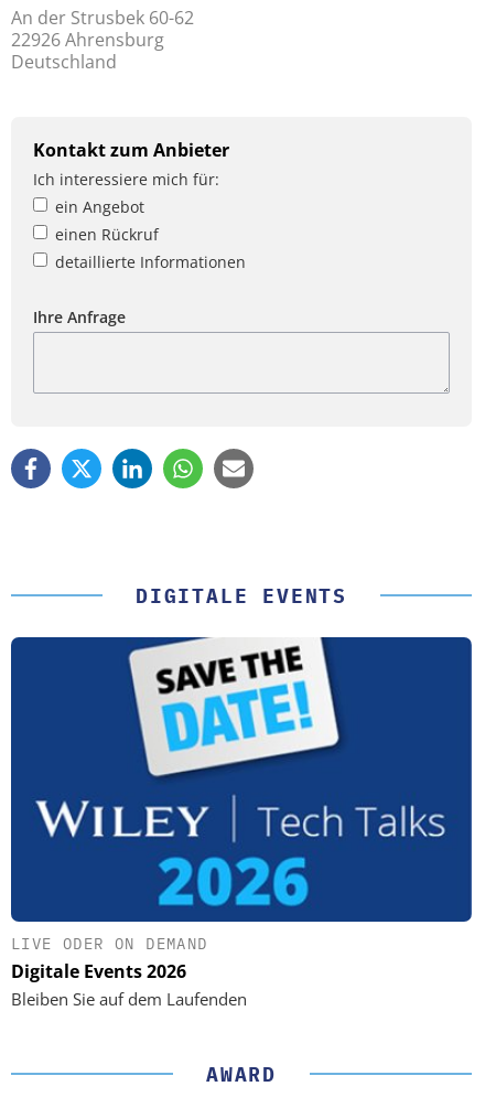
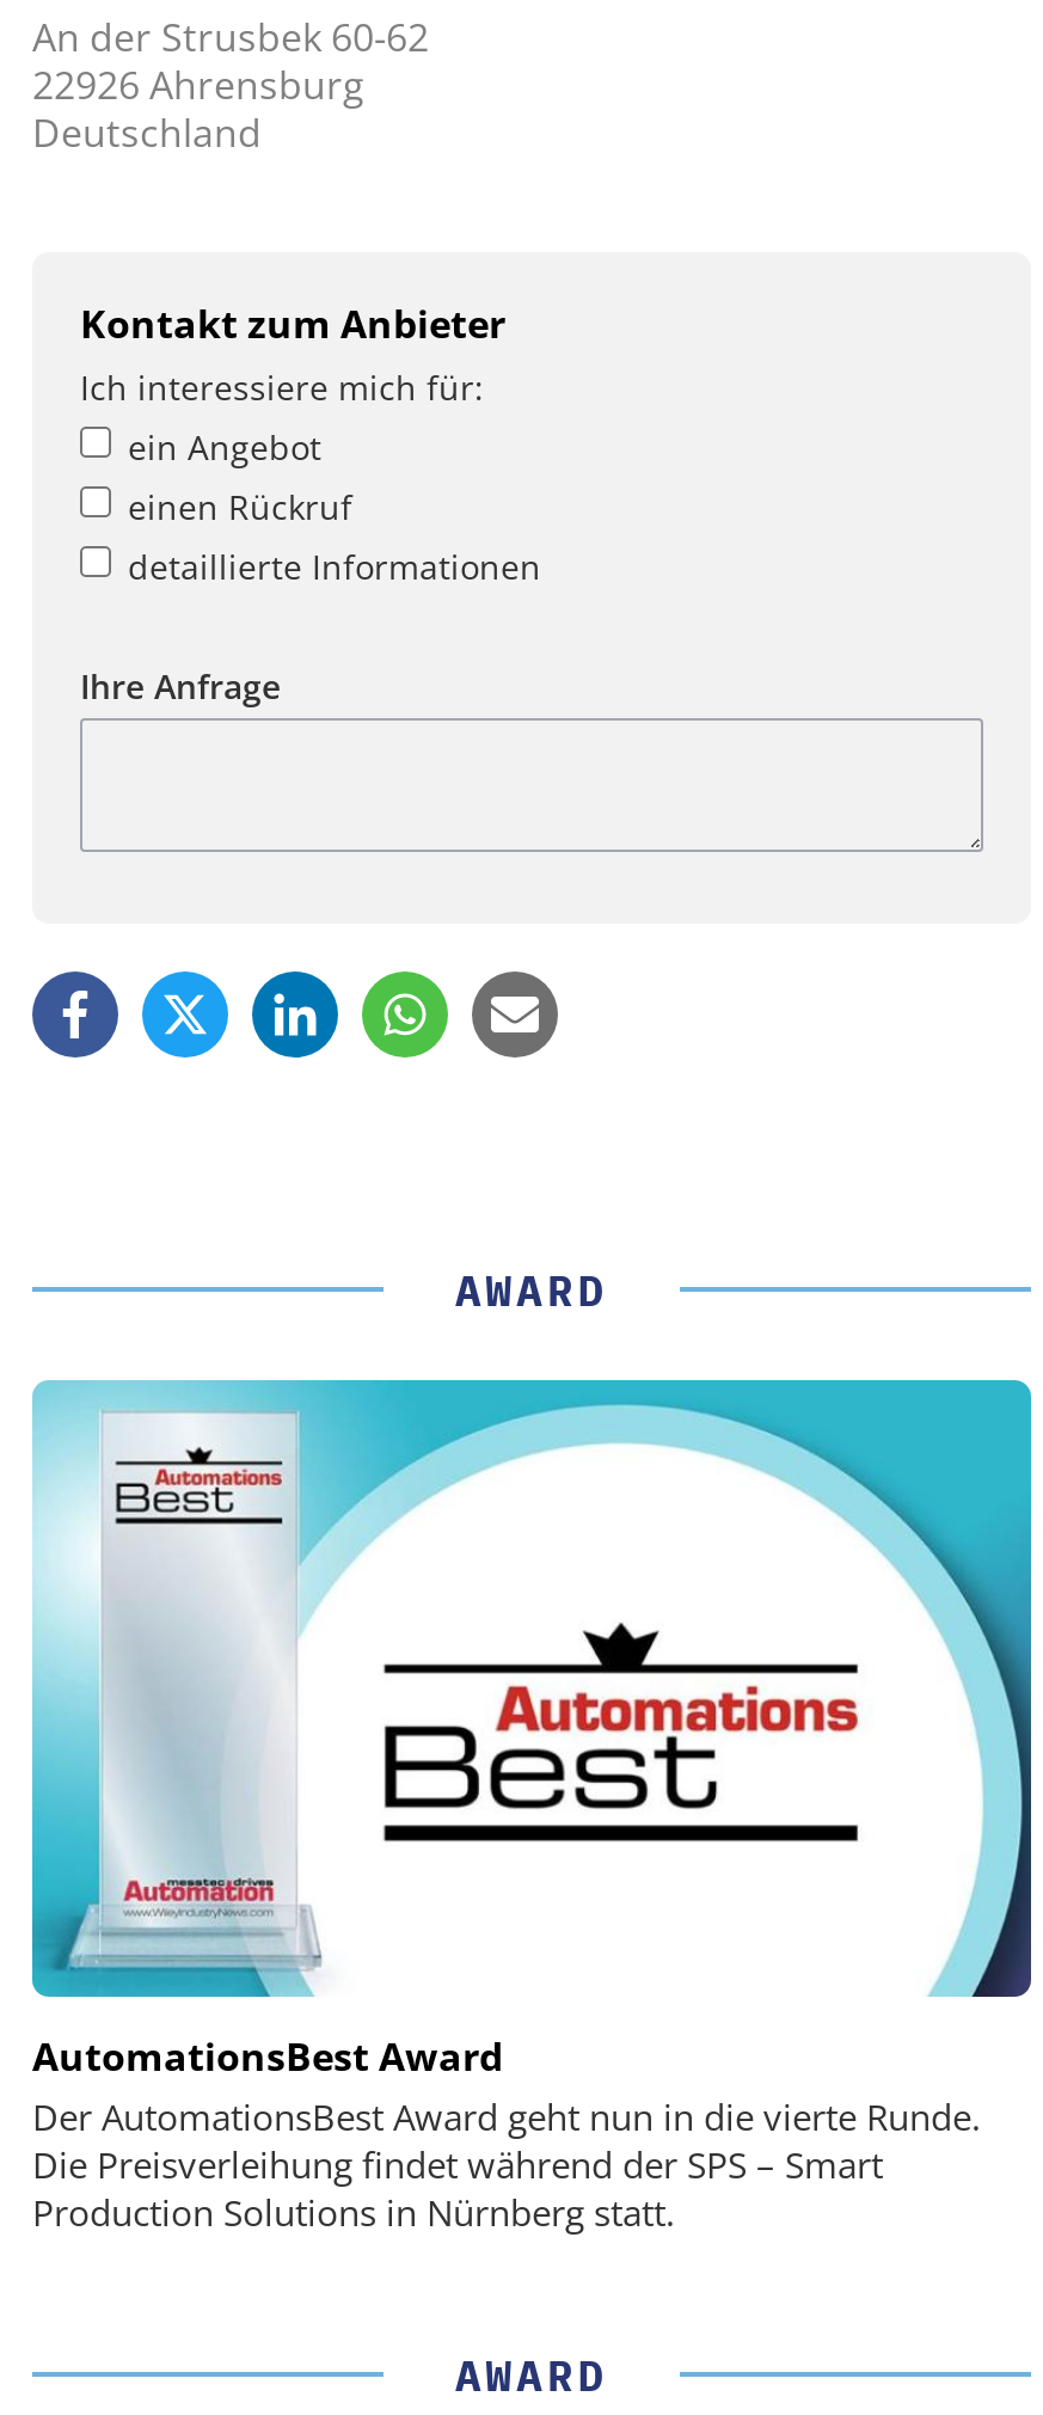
- DIGITALE EVENTS
+ AWARD

- [image]
- LIVE ODER ON DEMAND
- Digitale Events 2026
- Bleiben Sie auf dem Laufenden
+ [image]
+ AutomationsBest Award
+ Der AutomationsBest Award geht nun in die vierte Runde.
+ Die Preisverleihung findet während der SPS – Smart
+ Production Solutions in Nürnberg statt.
